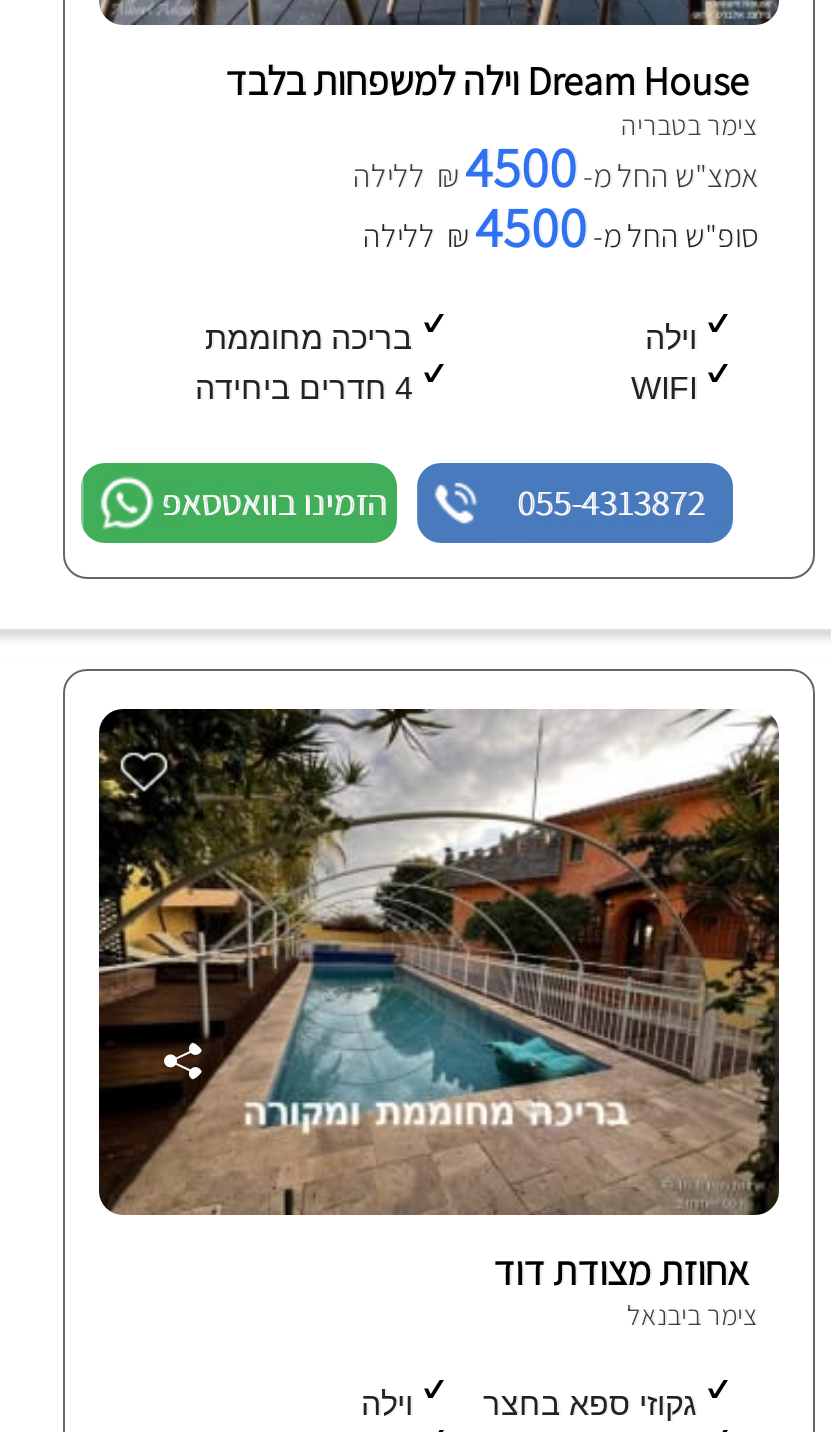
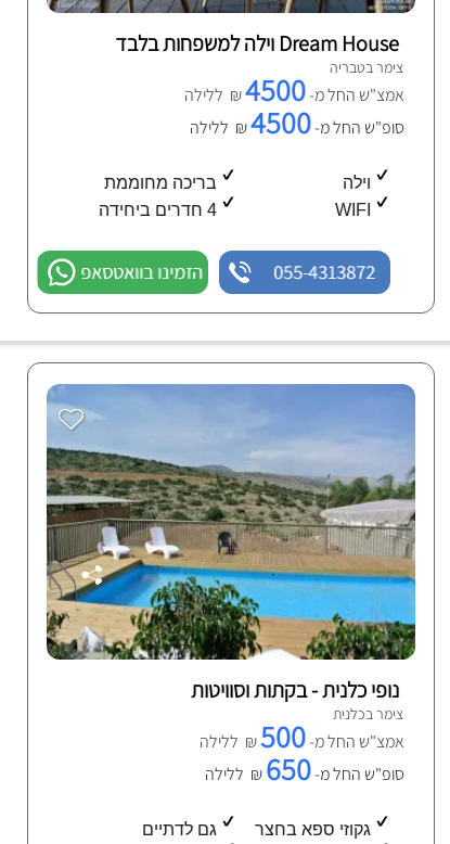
- [image]
- אחוזת מצודת דוד
- צימר ביבנאל
+ [image]
+ נופי כלנית - בקתות וסוויטות
+ צימר בכלנית
+ אמצ"ש החל מ-500₪ ללילה
+ סופ"ש החל מ-650₪ ללילה

- וילה
+ גם לדתיים
